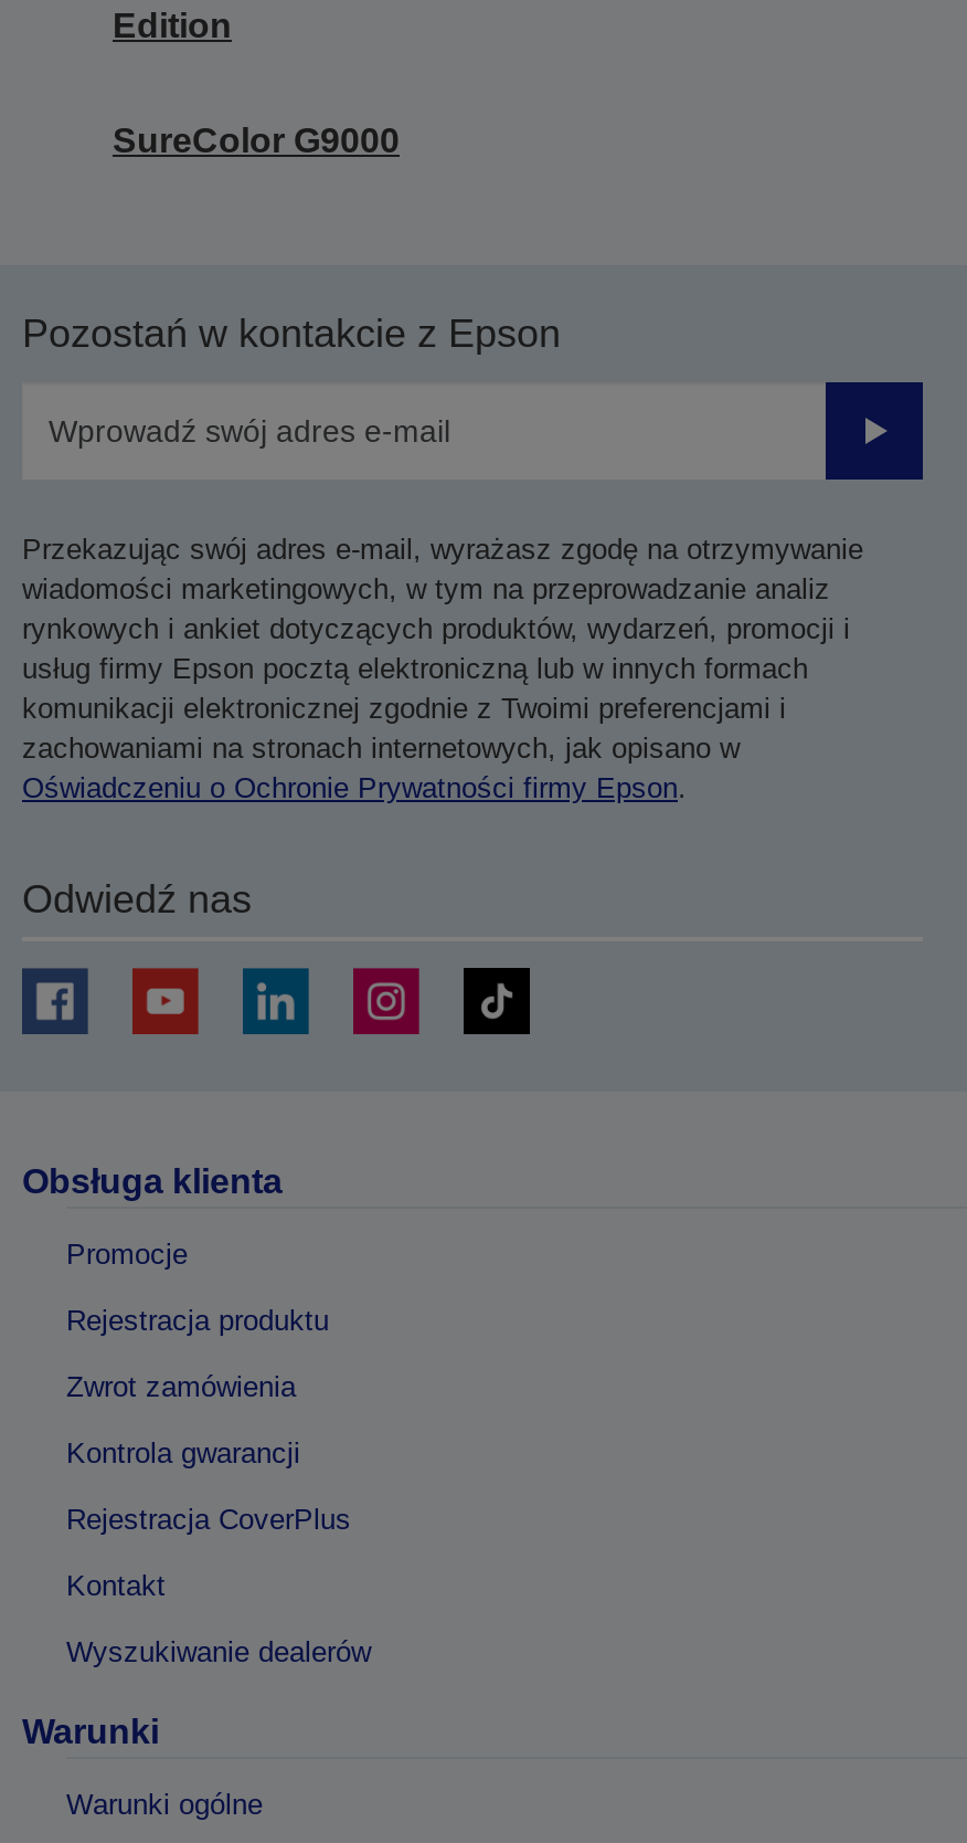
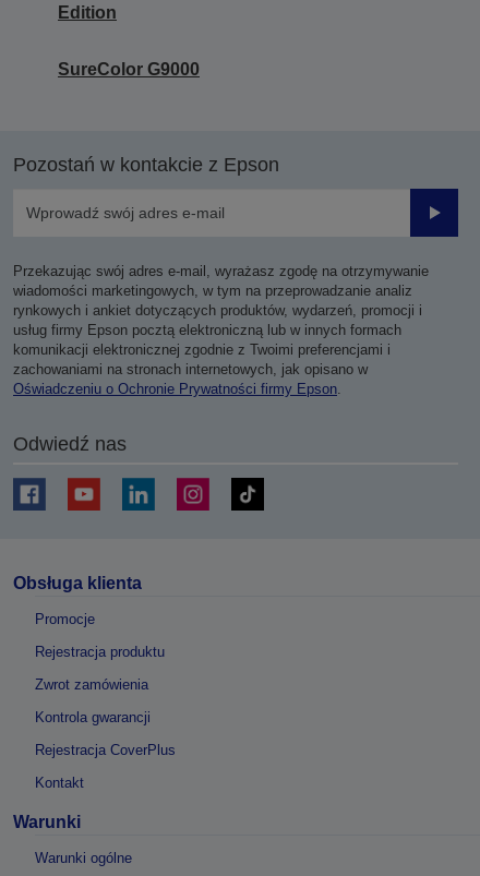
- Wyszukiwanie dealerów
